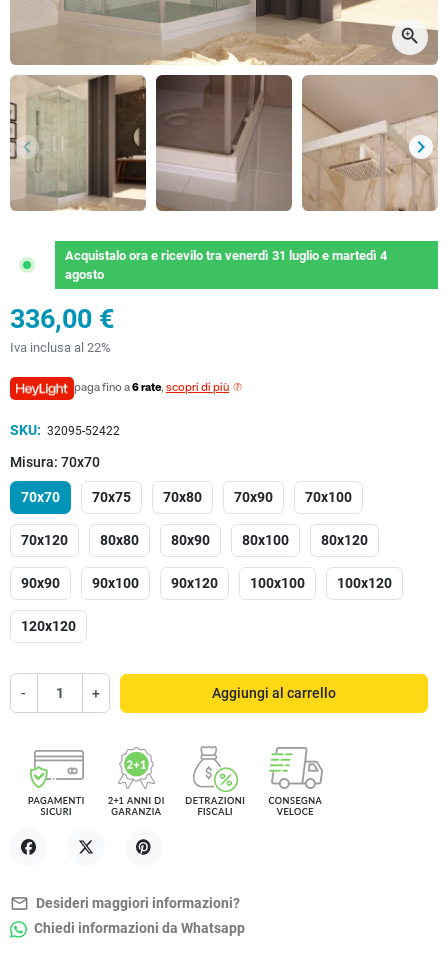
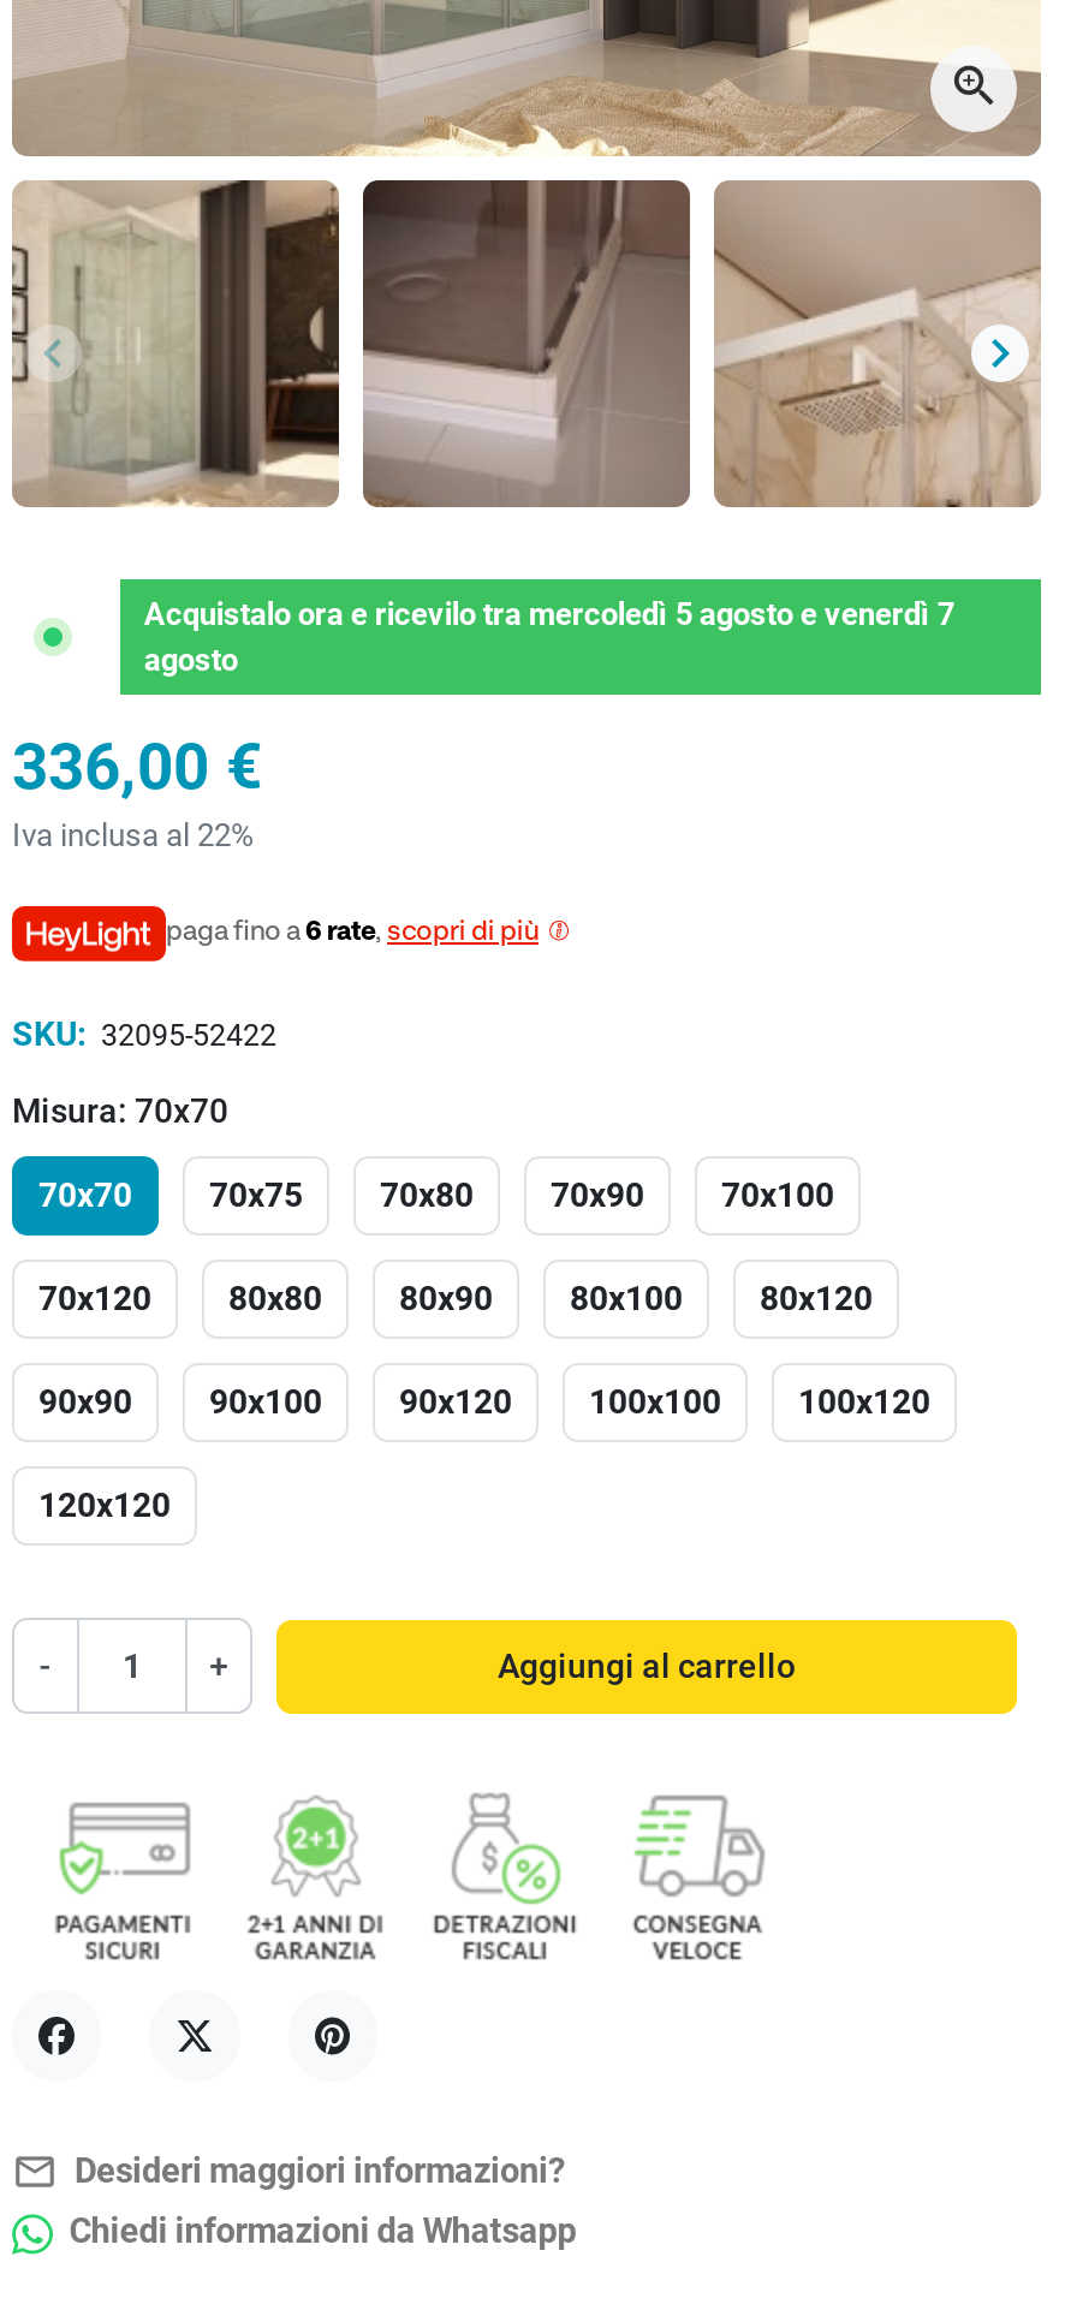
- Acquistalo ora e ricevilo tra venerdì 31 luglio e martedì 4
+ Acquistalo ora e ricevilo tra mercoledì 5 agosto e venerdì 7
